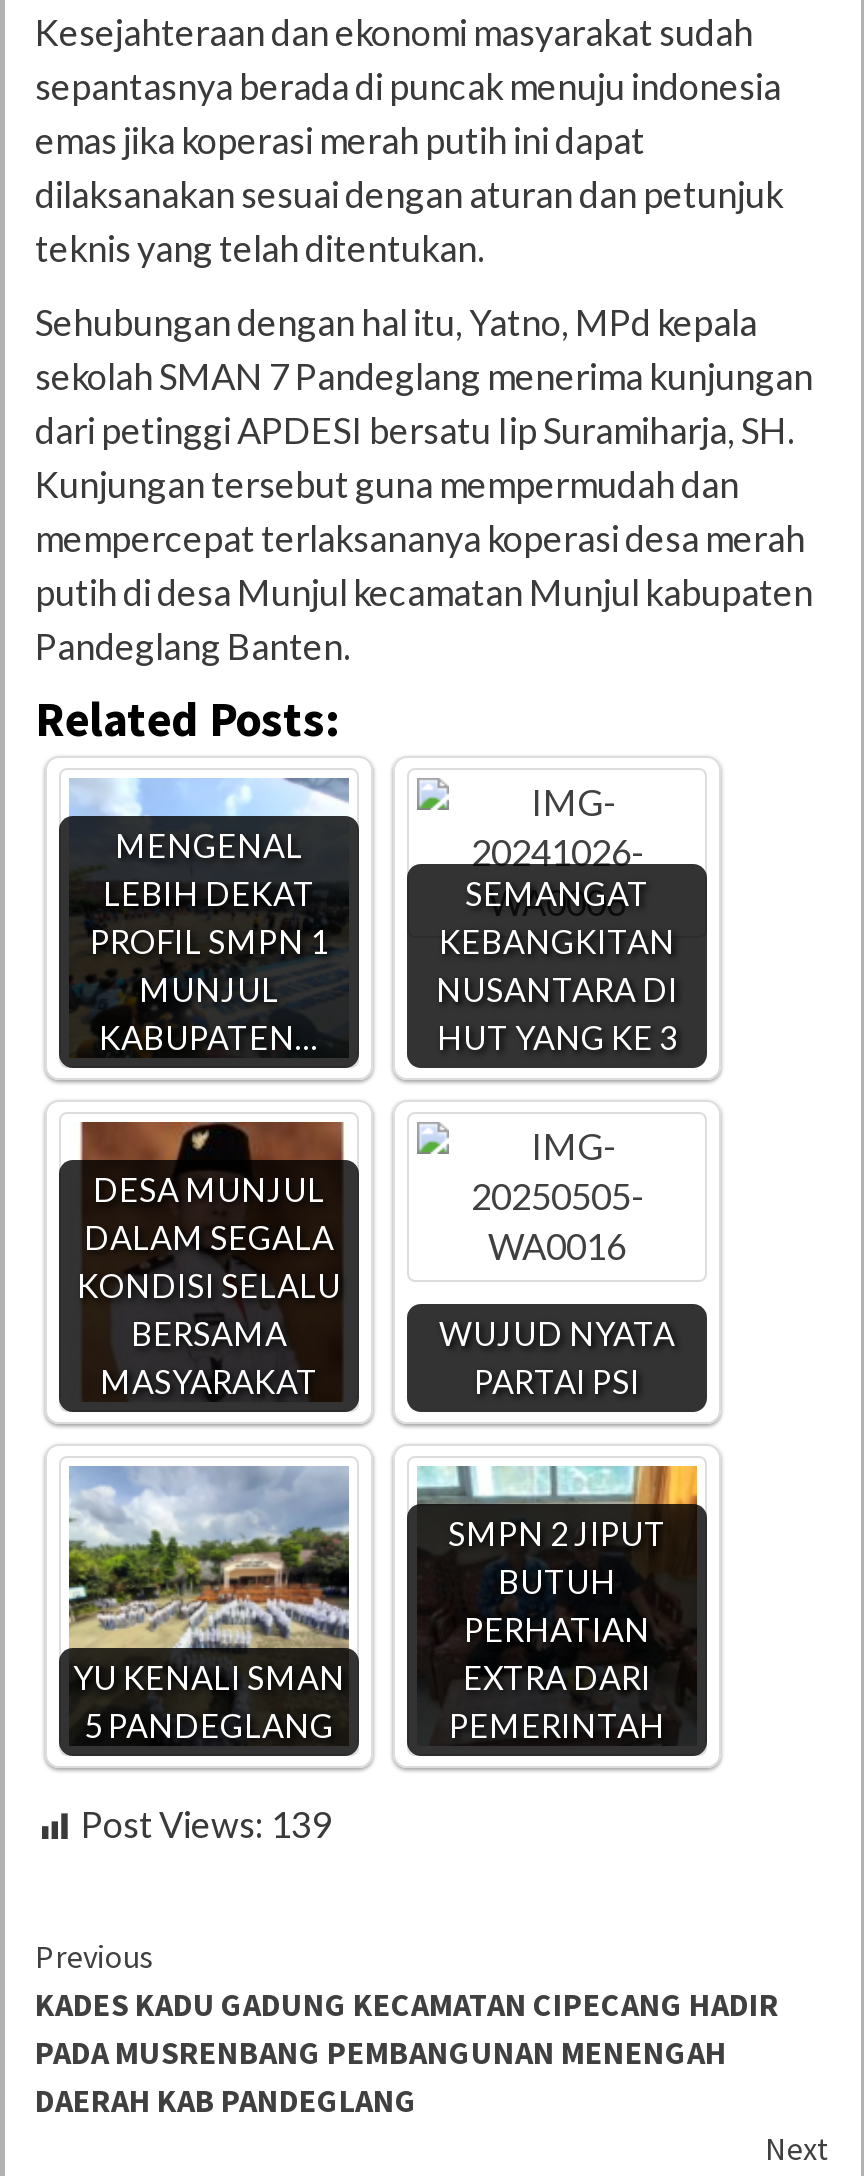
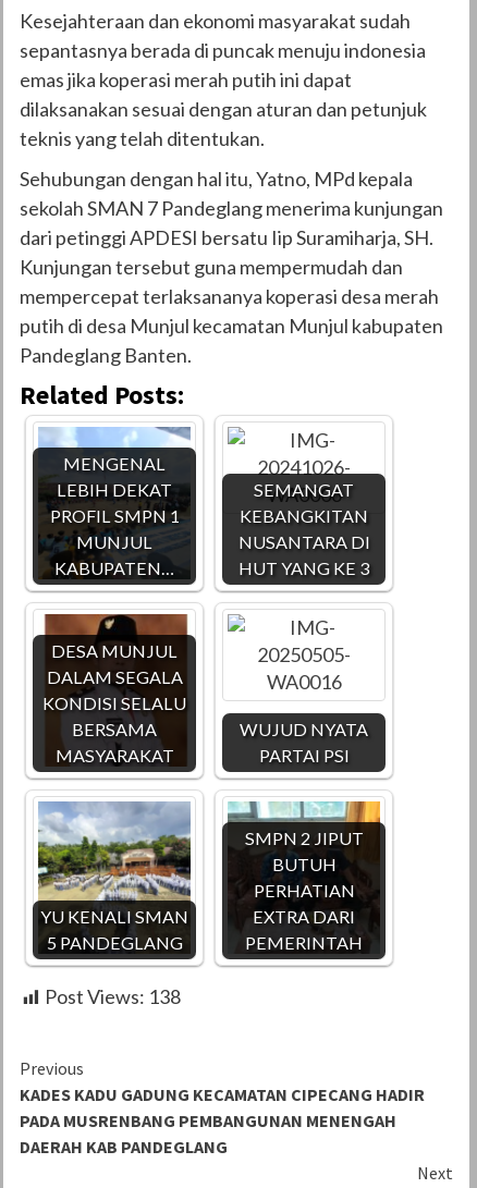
- Post Views: 139
+ Post Views: 138
